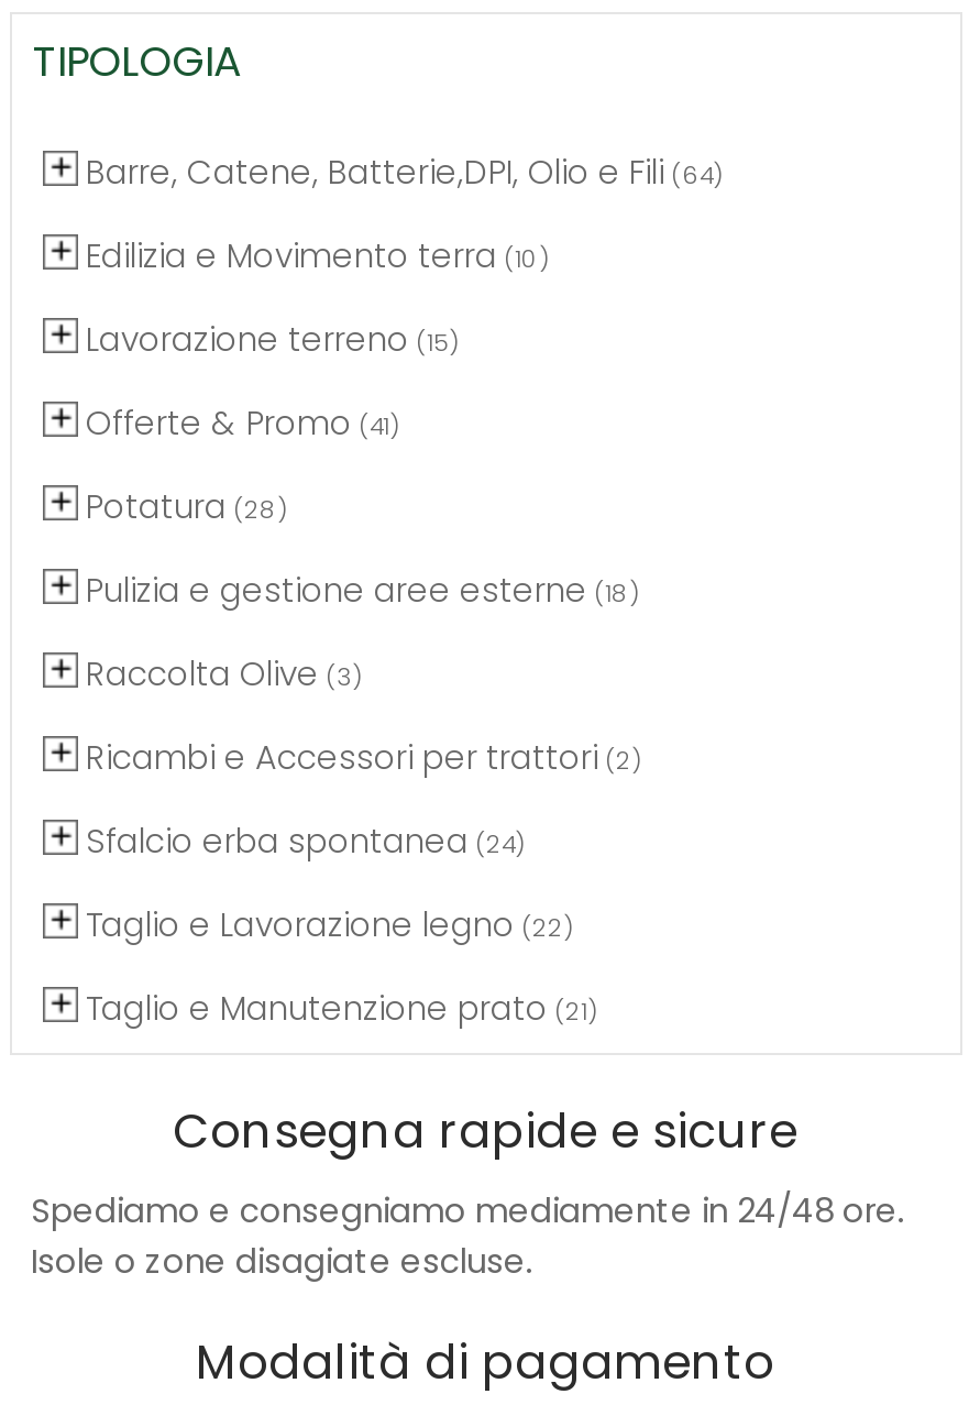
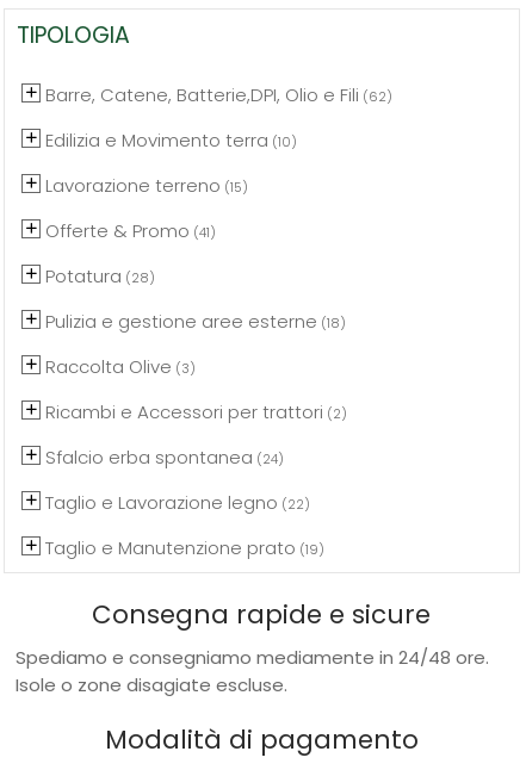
- Barre, Catene, Batterie,DPI, Olio e Fili (64)
+ Barre, Catene, Batterie,DPI, Olio e Fili (62)

- Taglio e Manutenzione prato (21)
+ Taglio e Manutenzione prato (19)
